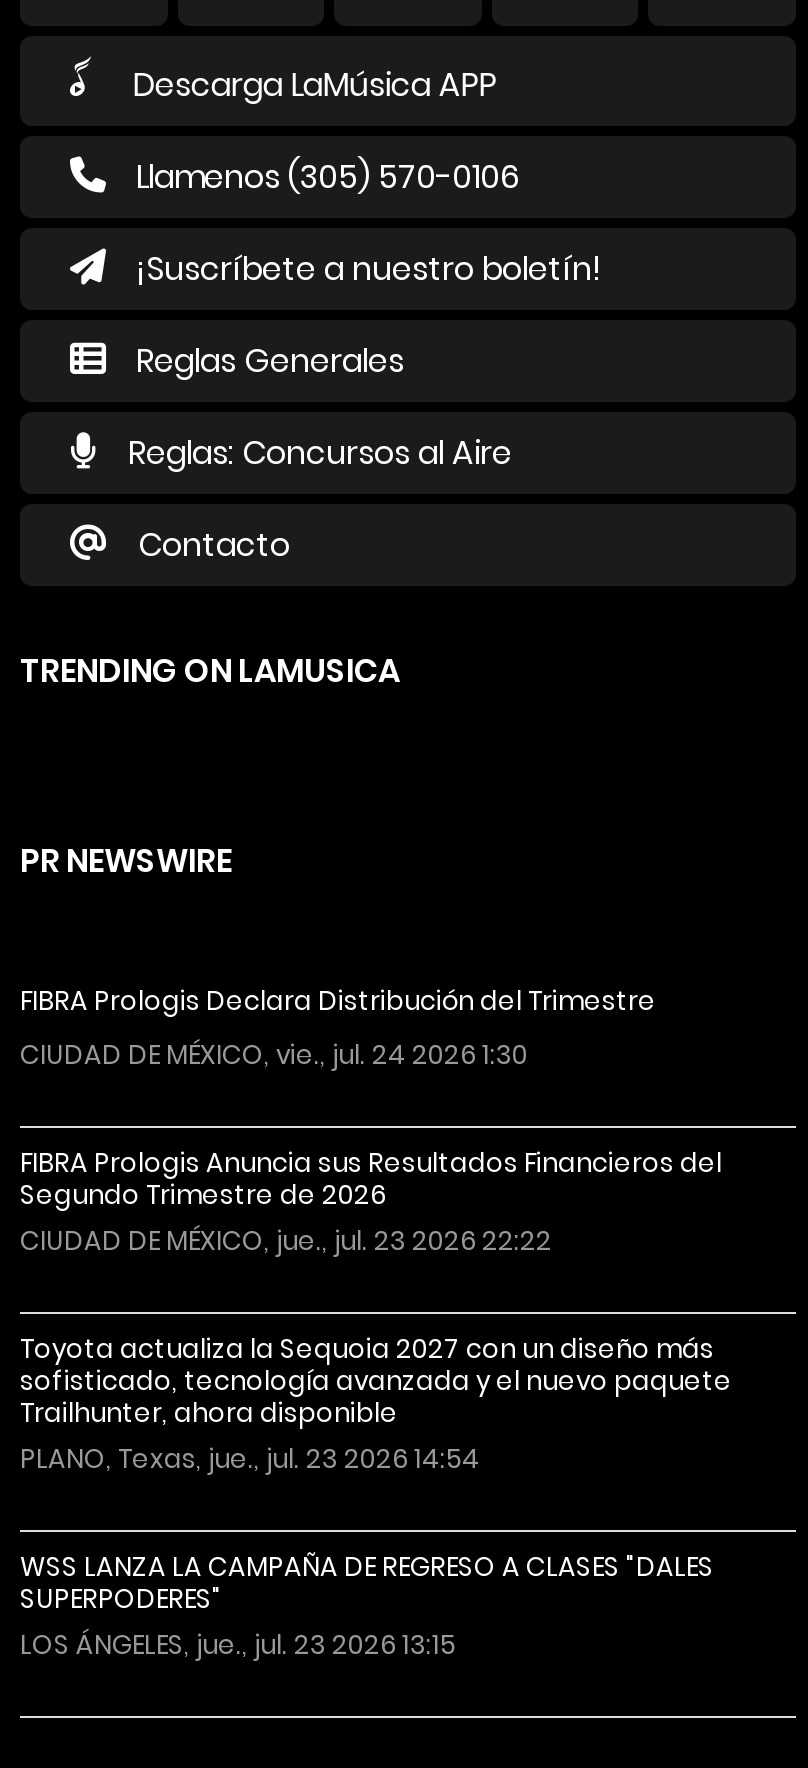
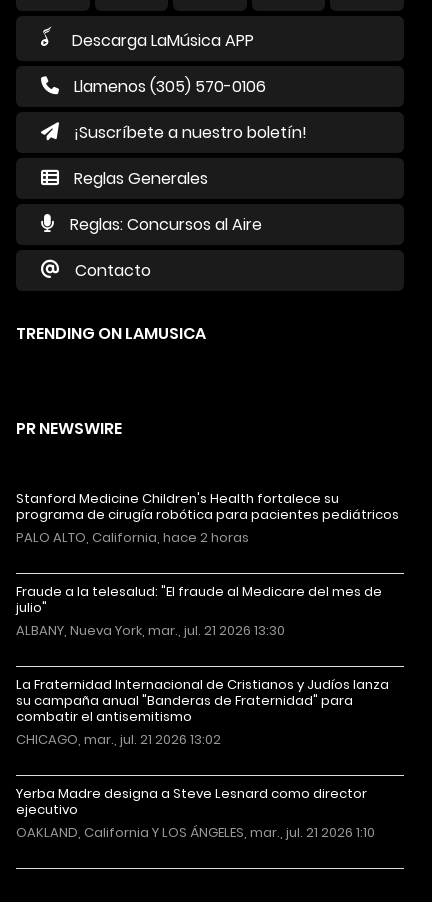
- FIBRA Prologis Declara Distribución del Trimestre
- CIUDAD DE MÉXICO, vie., jul. 24 2026 1:30
+ Stanford Medicine Children's Health fortalece su
+ programa de cirugía robótica para pacientes pediátricos
+ PALO ALTO, California, hace 2 horas

- FIBRA Prologis Anuncia sus Resultados Financieros del
- Segundo Trimestre de 2026
- CIUDAD DE MÉXICO, jue., jul. 23 2026 22:22
+ Fraude a la telesalud: "El fraude al Medicare del mes de
+ julio"
+ ALBANY, Nueva York, mar., jul. 21 2026 13:30

- Toyota actualiza la Sequoia 2027 con un diseño más
- sofisticado, tecnología avanzada y el nuevo paquete
- Trailhunter, ahora disponible
- PLANO, Texas, jue., jul. 23 2026 14:54
+ La Fraternidad Internacional de Cristianos y Judíos lanza
+ su campaña anual "Banderas de Fraternidad" para
+ combatir el antisemitismo
+ CHICAGO, mar., jul. 21 2026 13:02

- WSS LANZA LA CAMPAÑA DE REGRESO A CLASES "DALES
- SUPERPODERES"
- LOS ÁNGELES, jue., jul. 23 2026 13:15
+ Yerba Madre designa a Steve Lesnard como director
+ ejecutivo
+ OAKLAND, California Y LOS ÁNGELES, mar., jul. 21 2026 1:10
